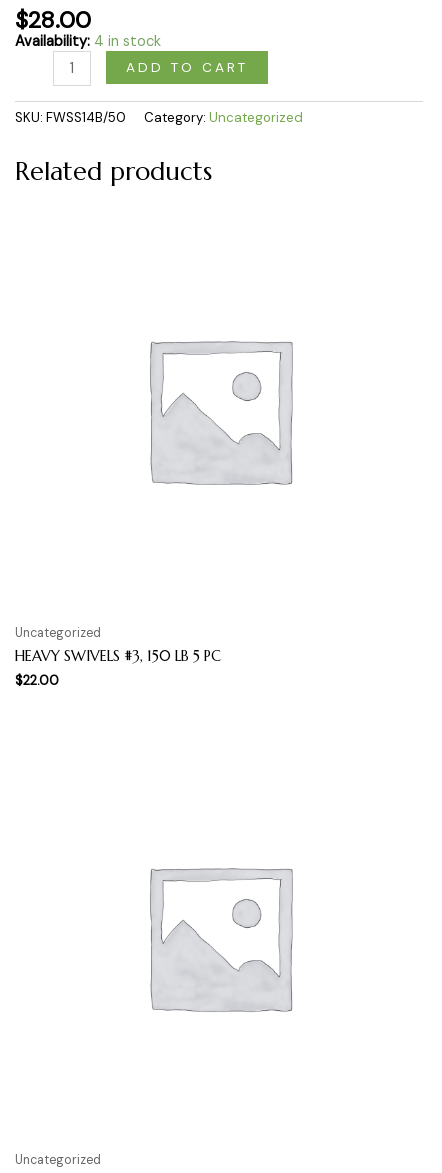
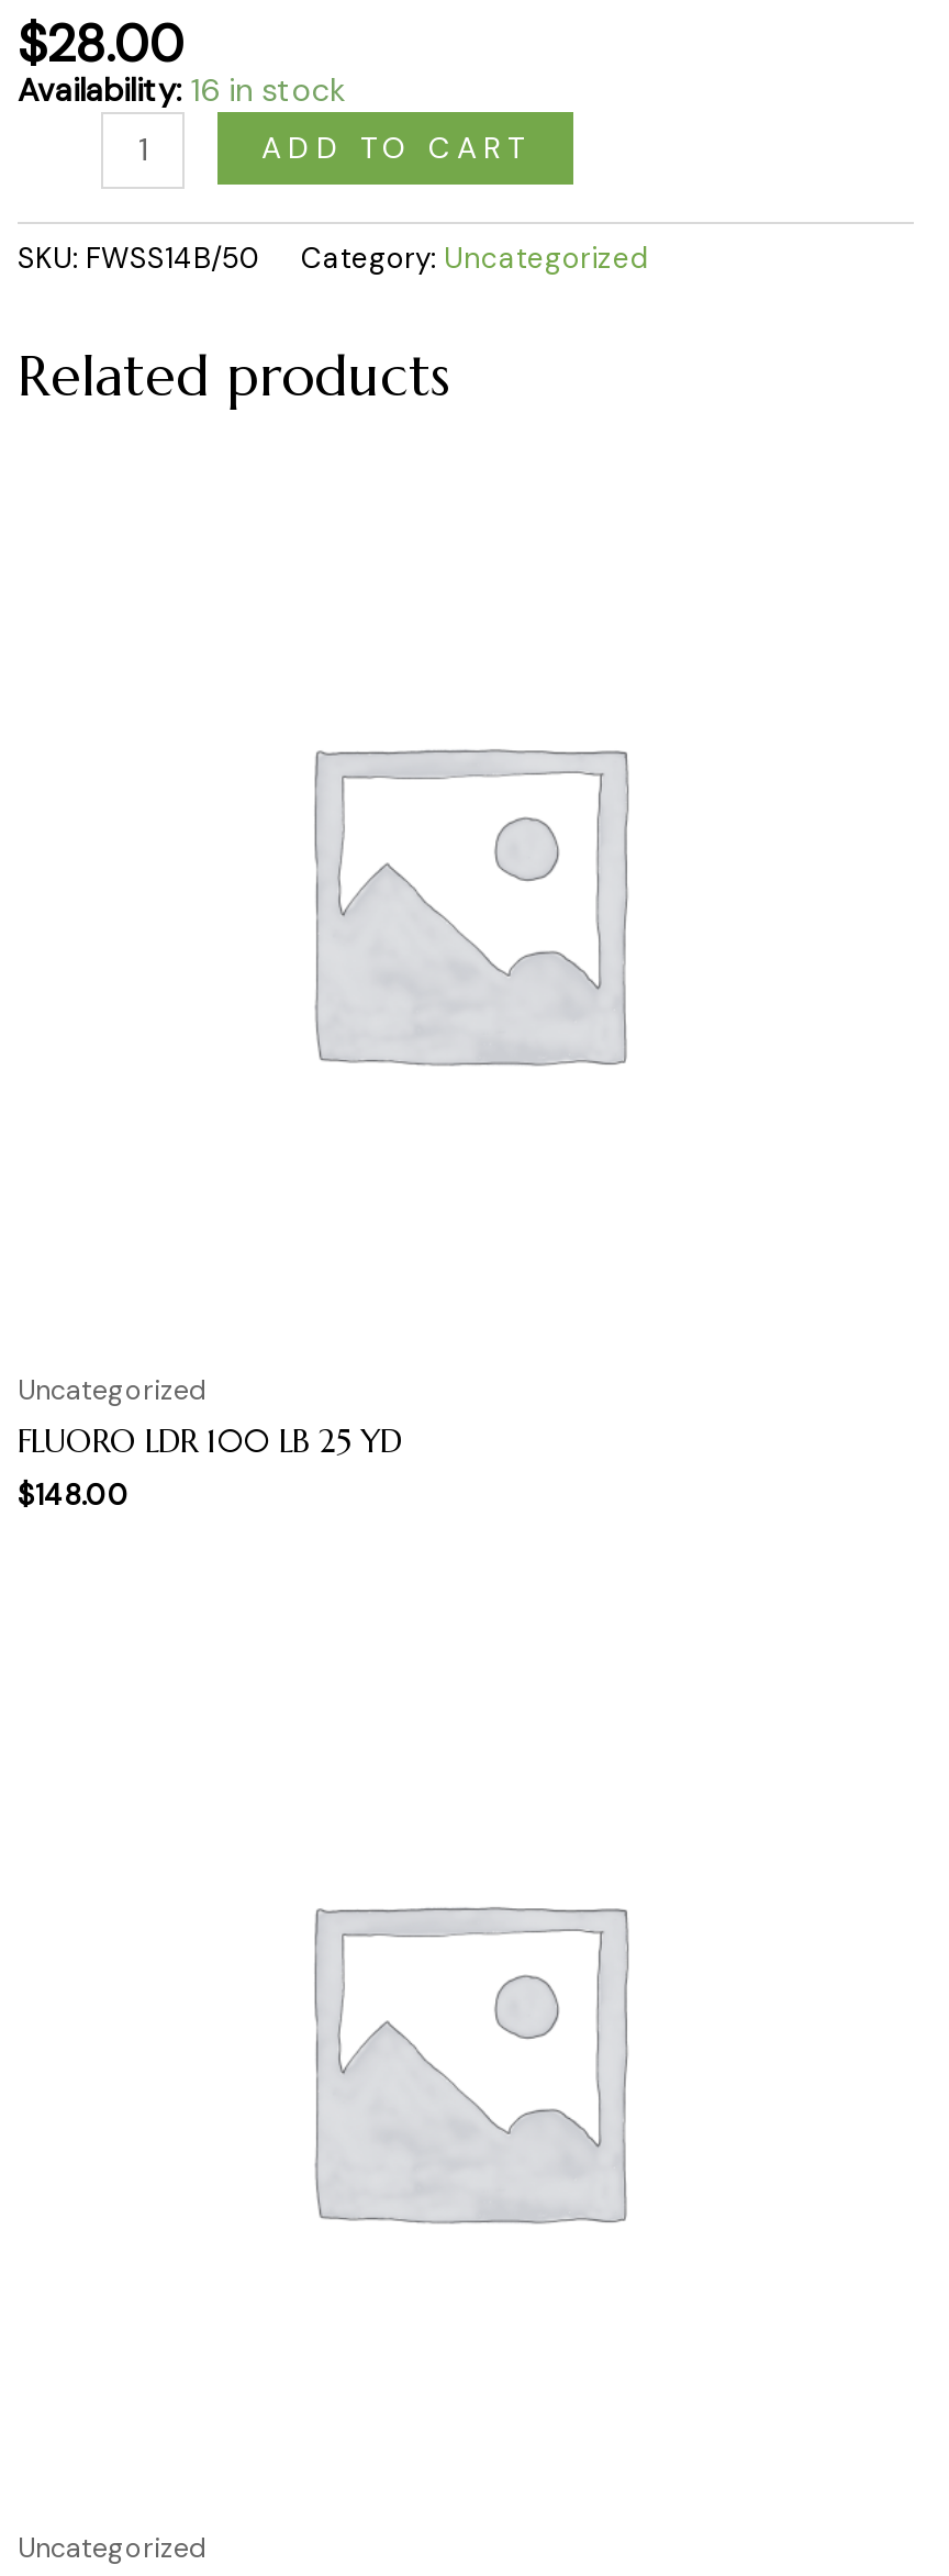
- Availability: 4 in stock
+ Availability: 16 in stock

- HEAVY SWIVELS #3, 150 LB 5 PC
- $22.00
+ FLUORO LDR 100 LB 25 YD
+ $148.00
